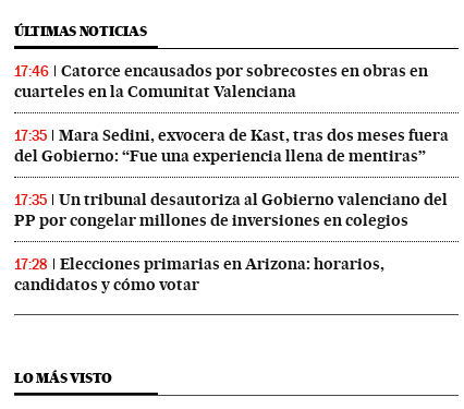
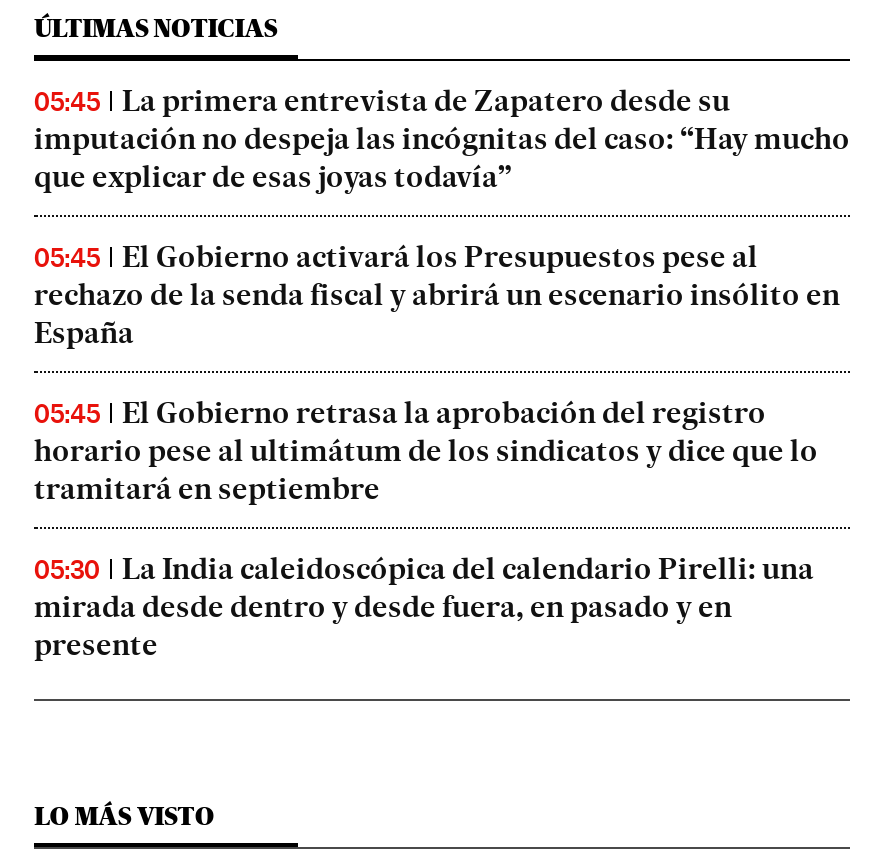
- 17:46
- Catorce encausados por sobrecostes en obras en
- cuarteles en la Comunitat Valenciana
+ 05:45
+ La primera entrevista de Zapatero desde su
+ imputación no despeja las incógnitas del caso: “Hay mucho
+ que explicar de esas joyas todavía”

- 17:35
- Mara Sedini, exvocera de Kast, tras dos meses fuera
- del Gobierno: “Fue una experiencia llena de mentiras”
+ 05:45
+ El Gobierno activará los Presupuestos pese al
+ rechazo de la senda fiscal y abrirá un escenario insólito en
+ España

- 17:35
- Un tribunal desautoriza al Gobierno valenciano del
- PP por congelar millones de inversiones en colegios
+ 05:45
+ El Gobierno retrasa la aprobación del registro
+ horario pese al ultimátum de los sindicatos y dice que lo
+ tramitará en septiembre

- 17:28
- Elecciones primarias en Arizona: horarios,
- candidatos y cómo votar
+ 05:30
+ La India caleidoscópica del calendario Pirelli: una
+ mirada desde dentro y desde fuera, en pasado y en
+ presente
